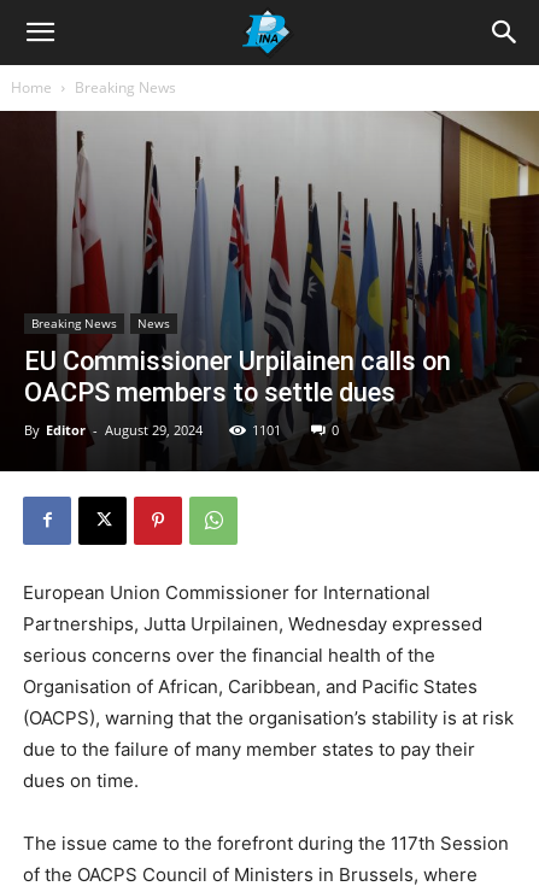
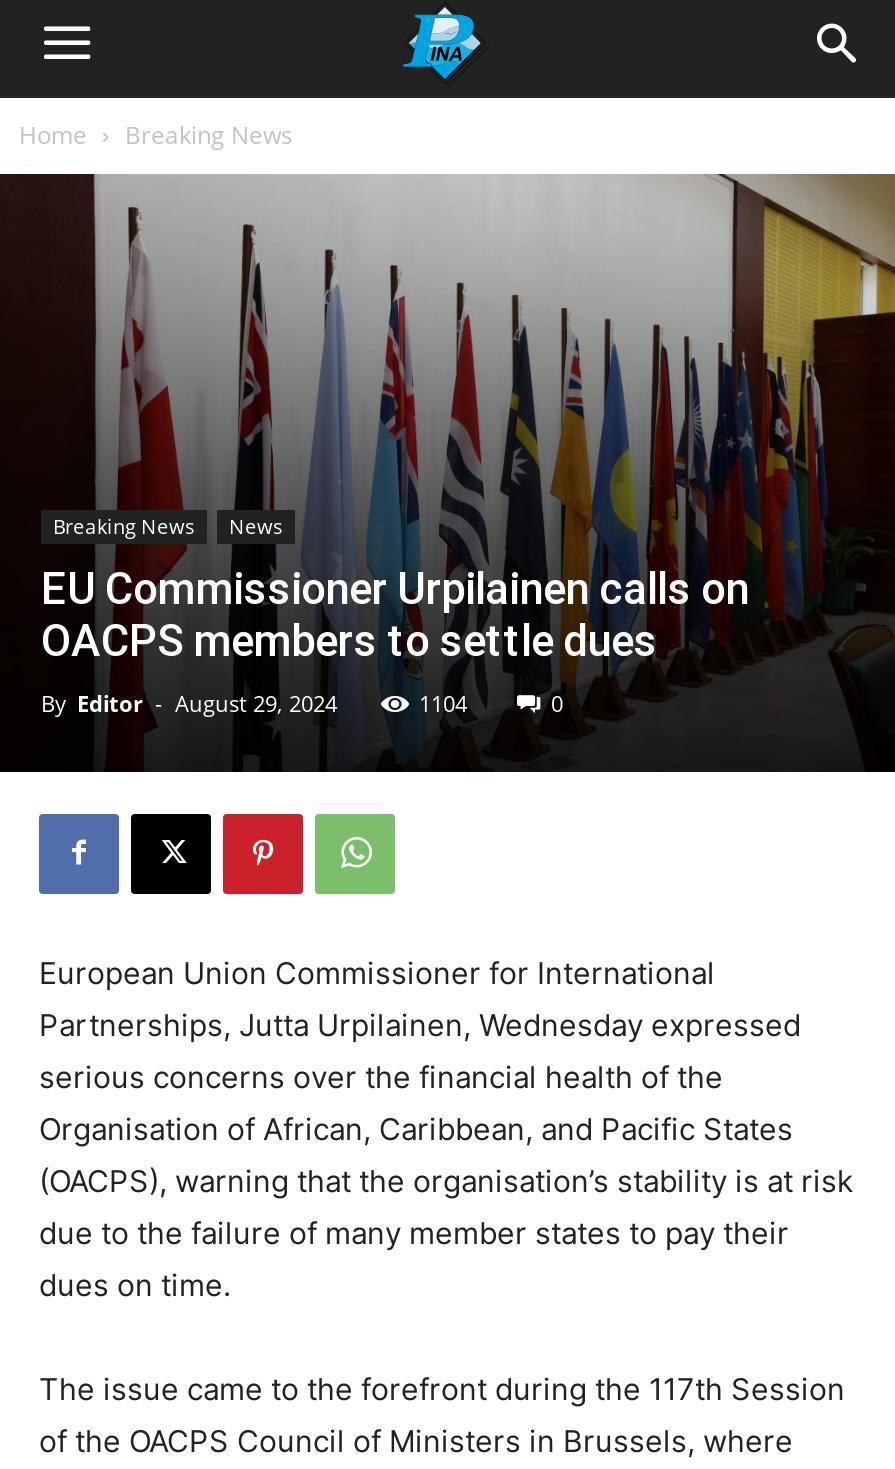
- 1101
+ 1104
